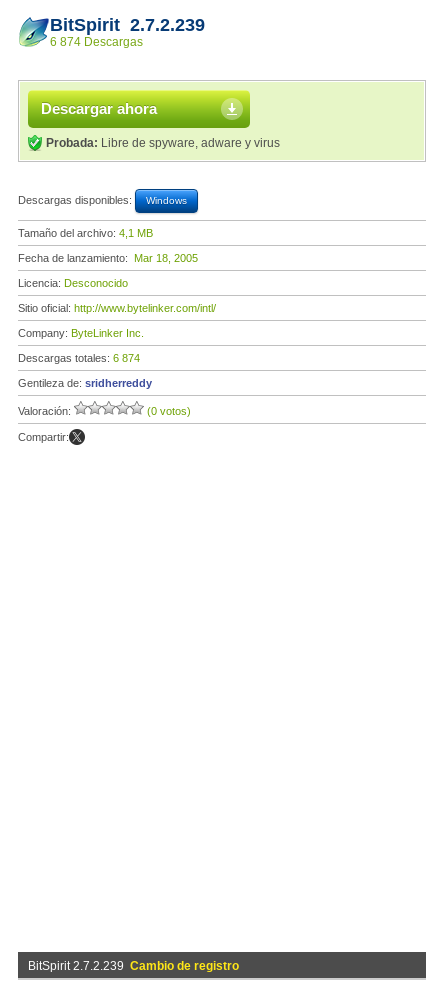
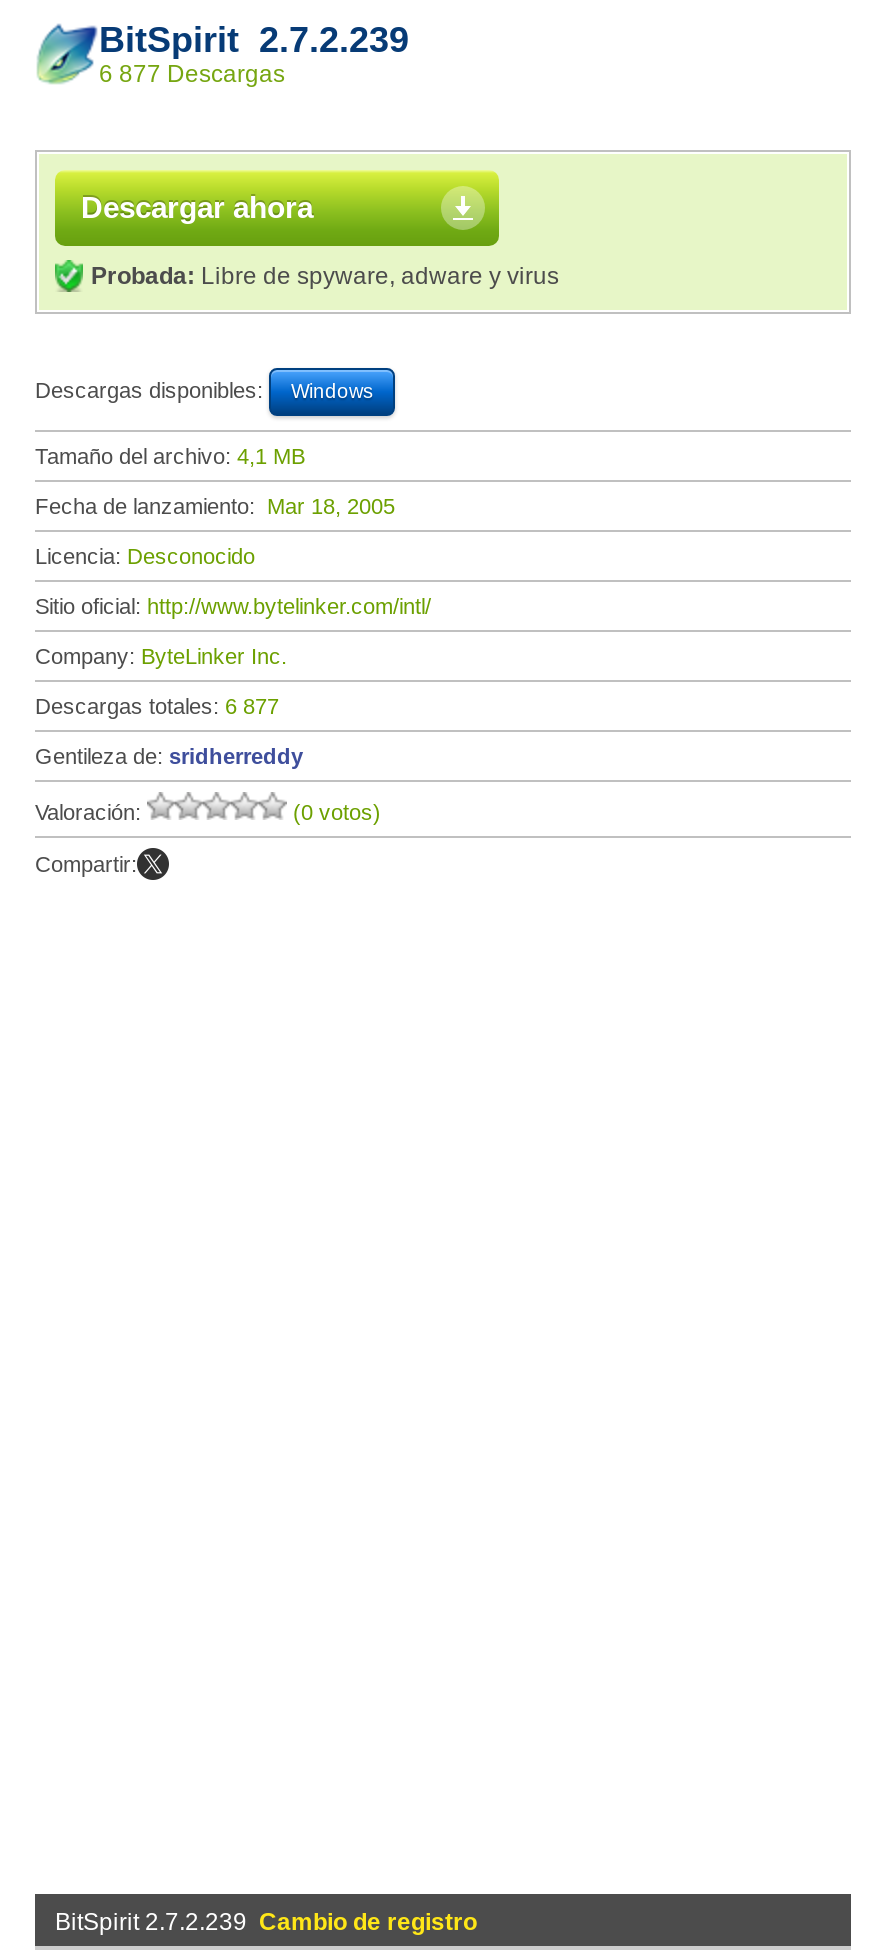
- 6 874 Descargas
+ 6 877 Descargas

- Descargas totales: 6 874
+ Descargas totales: 6 877
